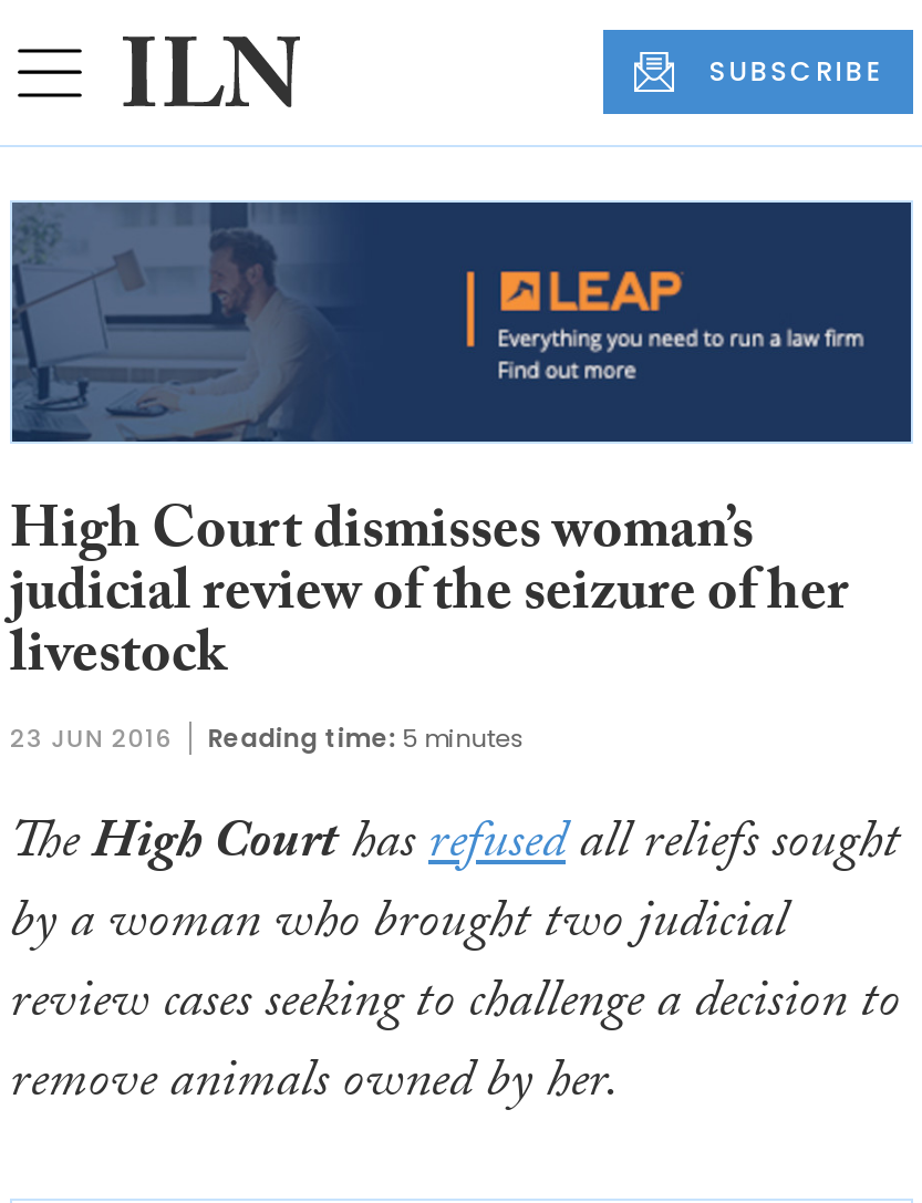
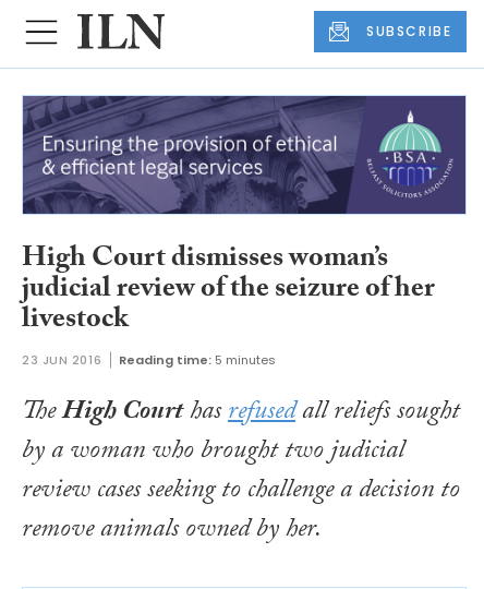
- [image]
+ [image]
